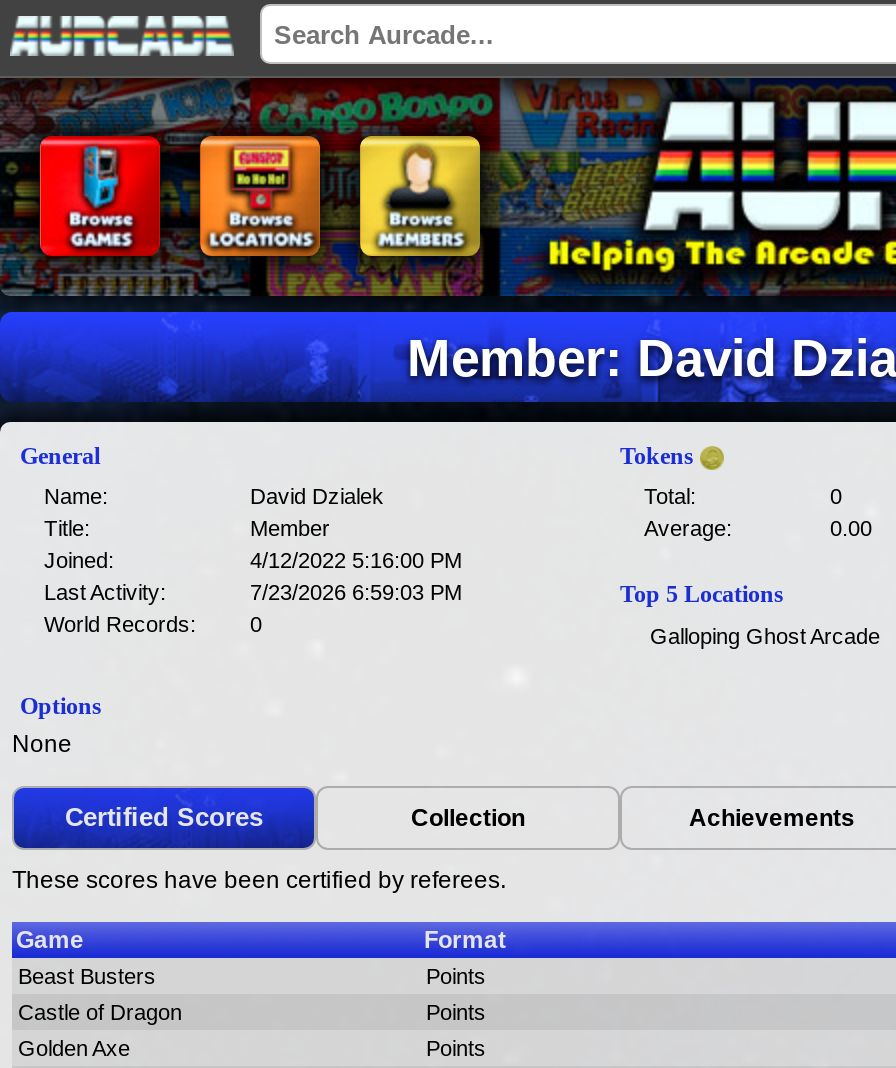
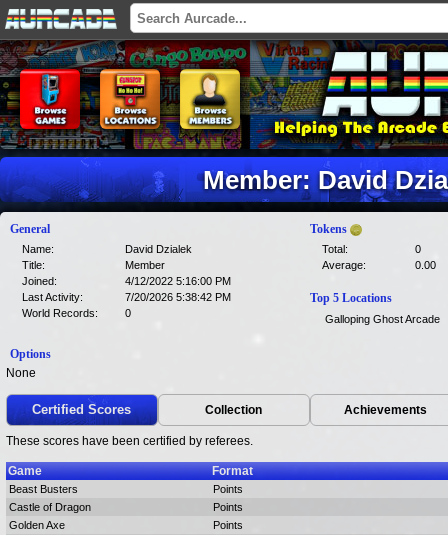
- 7/23/2026 6:59:03 PM
+ 7/20/2026 5:38:42 PM
